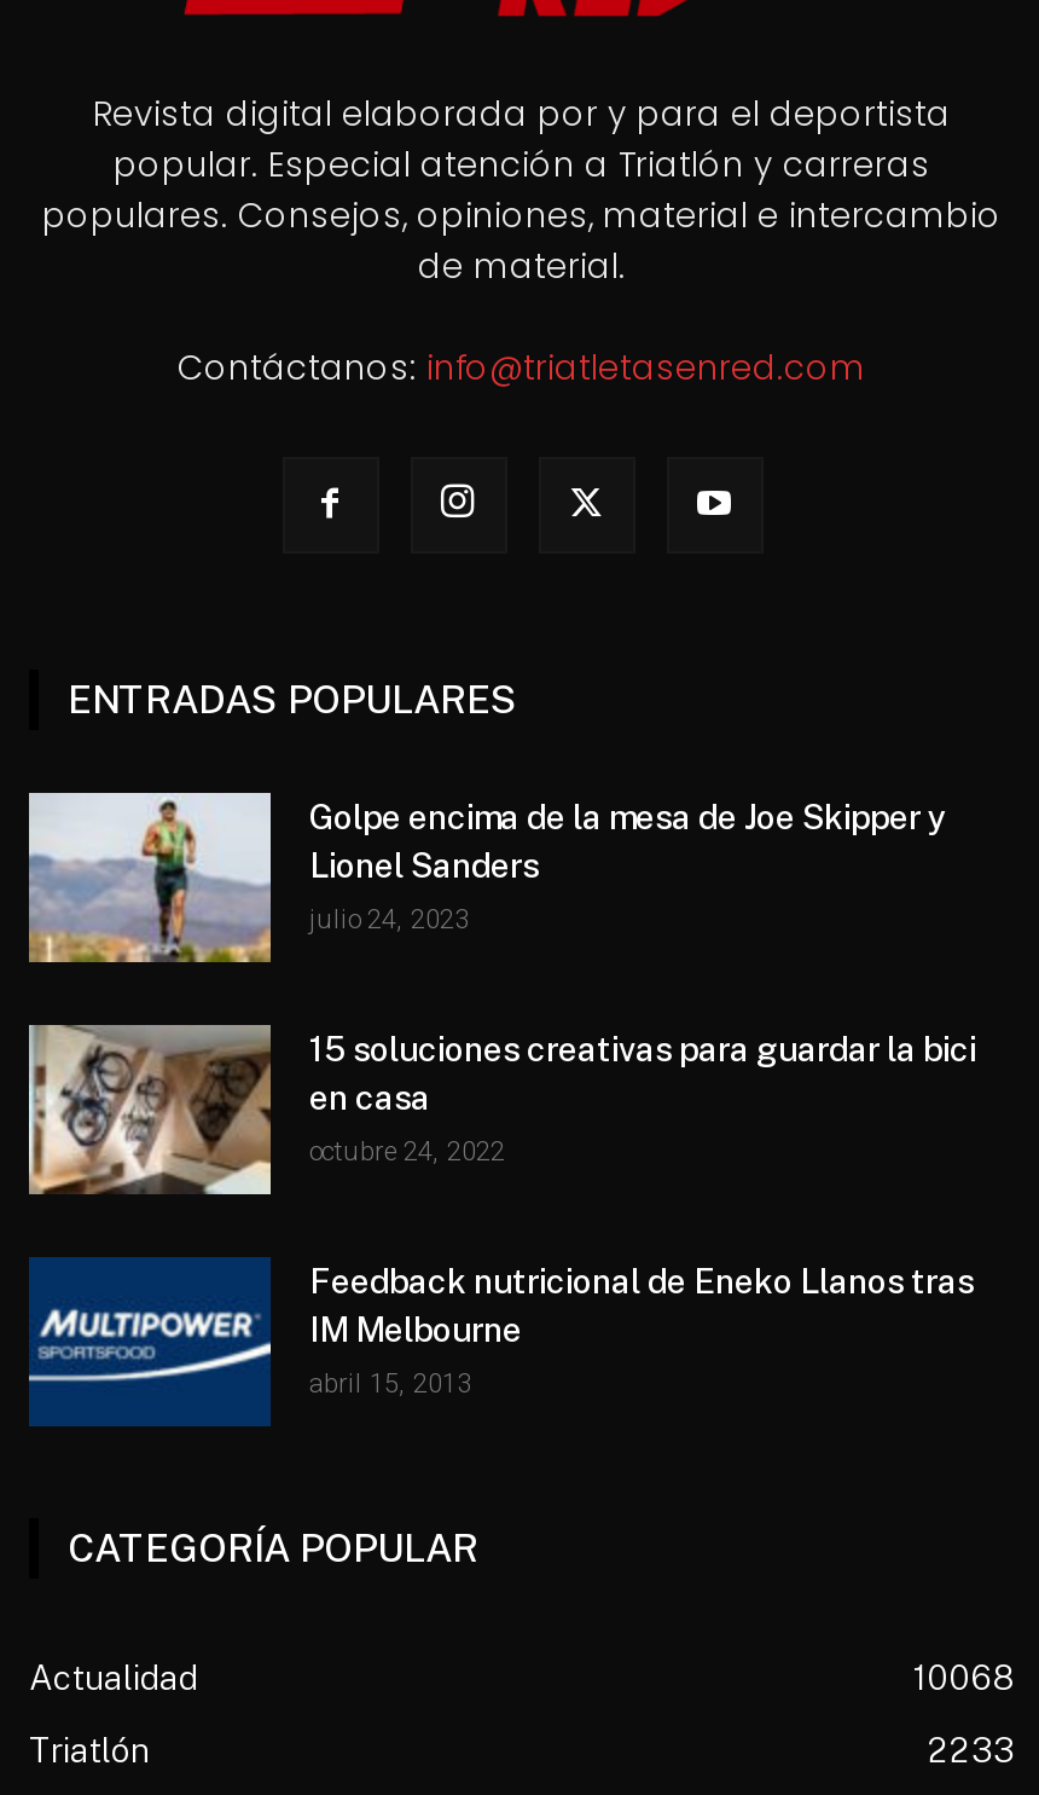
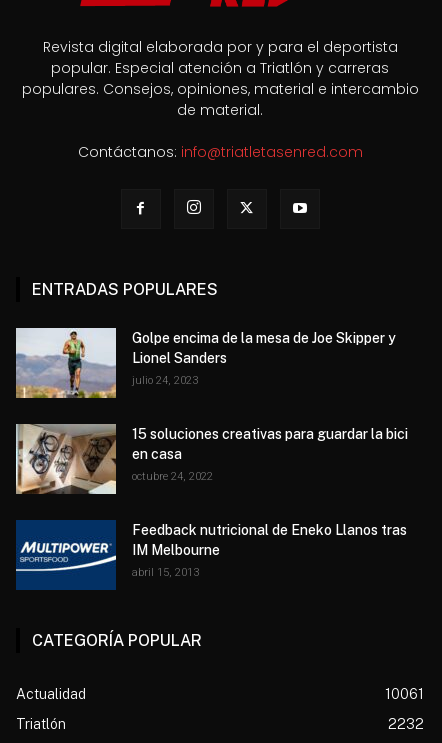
- 10068
+ 10061

- 2233
+ 2232
